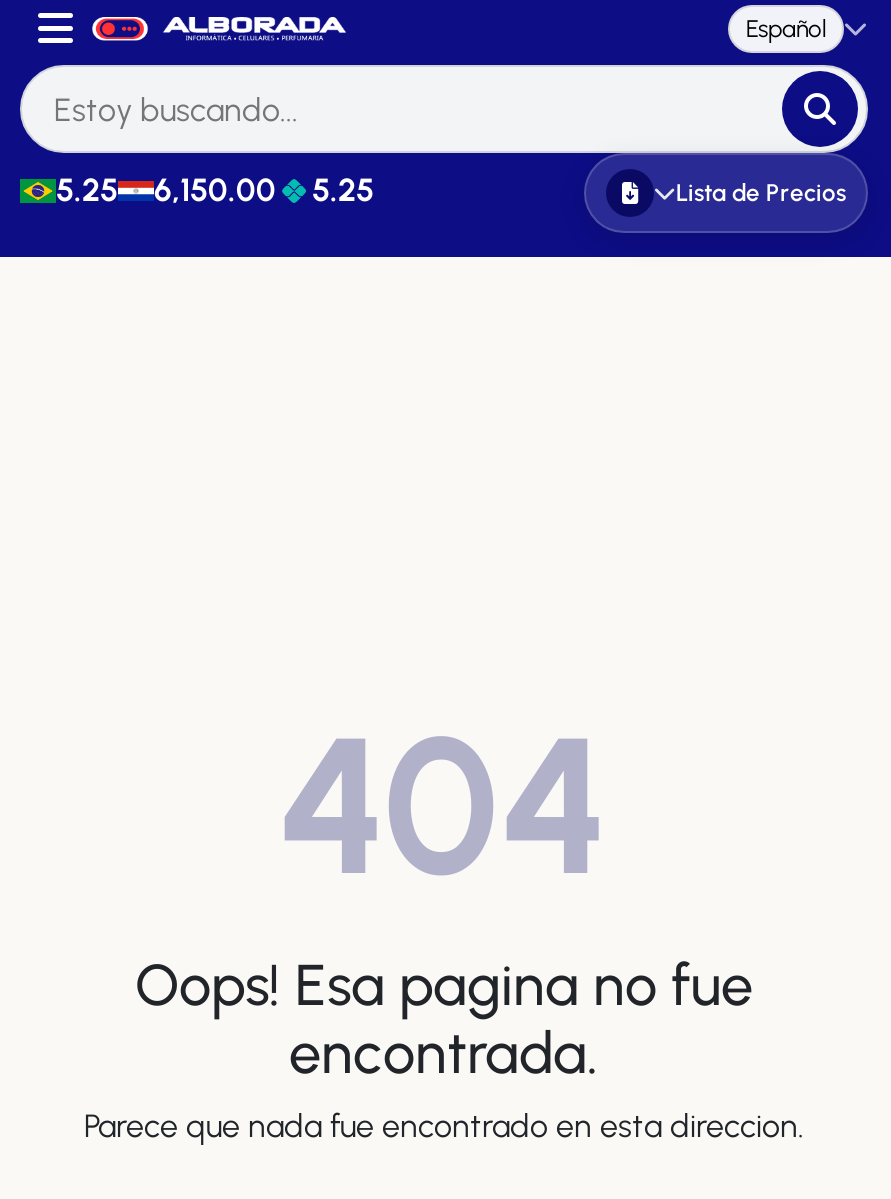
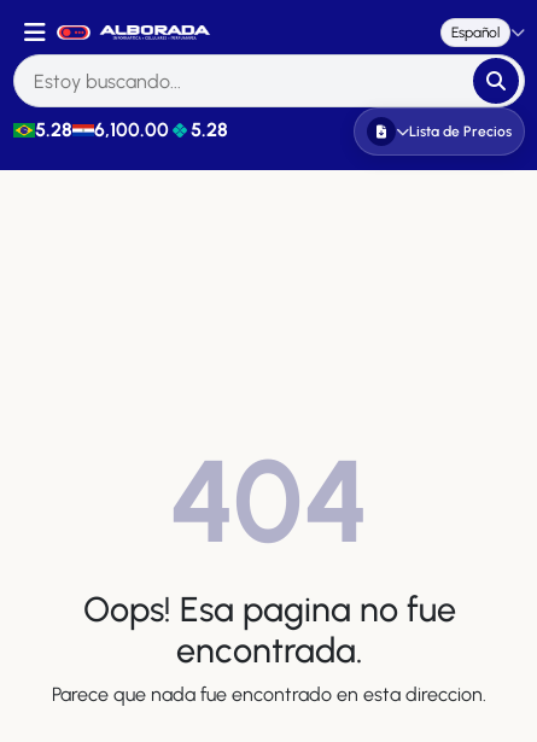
- 5.25
+ 5.28

- 6,150.00
+ 6,100.00

- 5.25
+ 5.28
